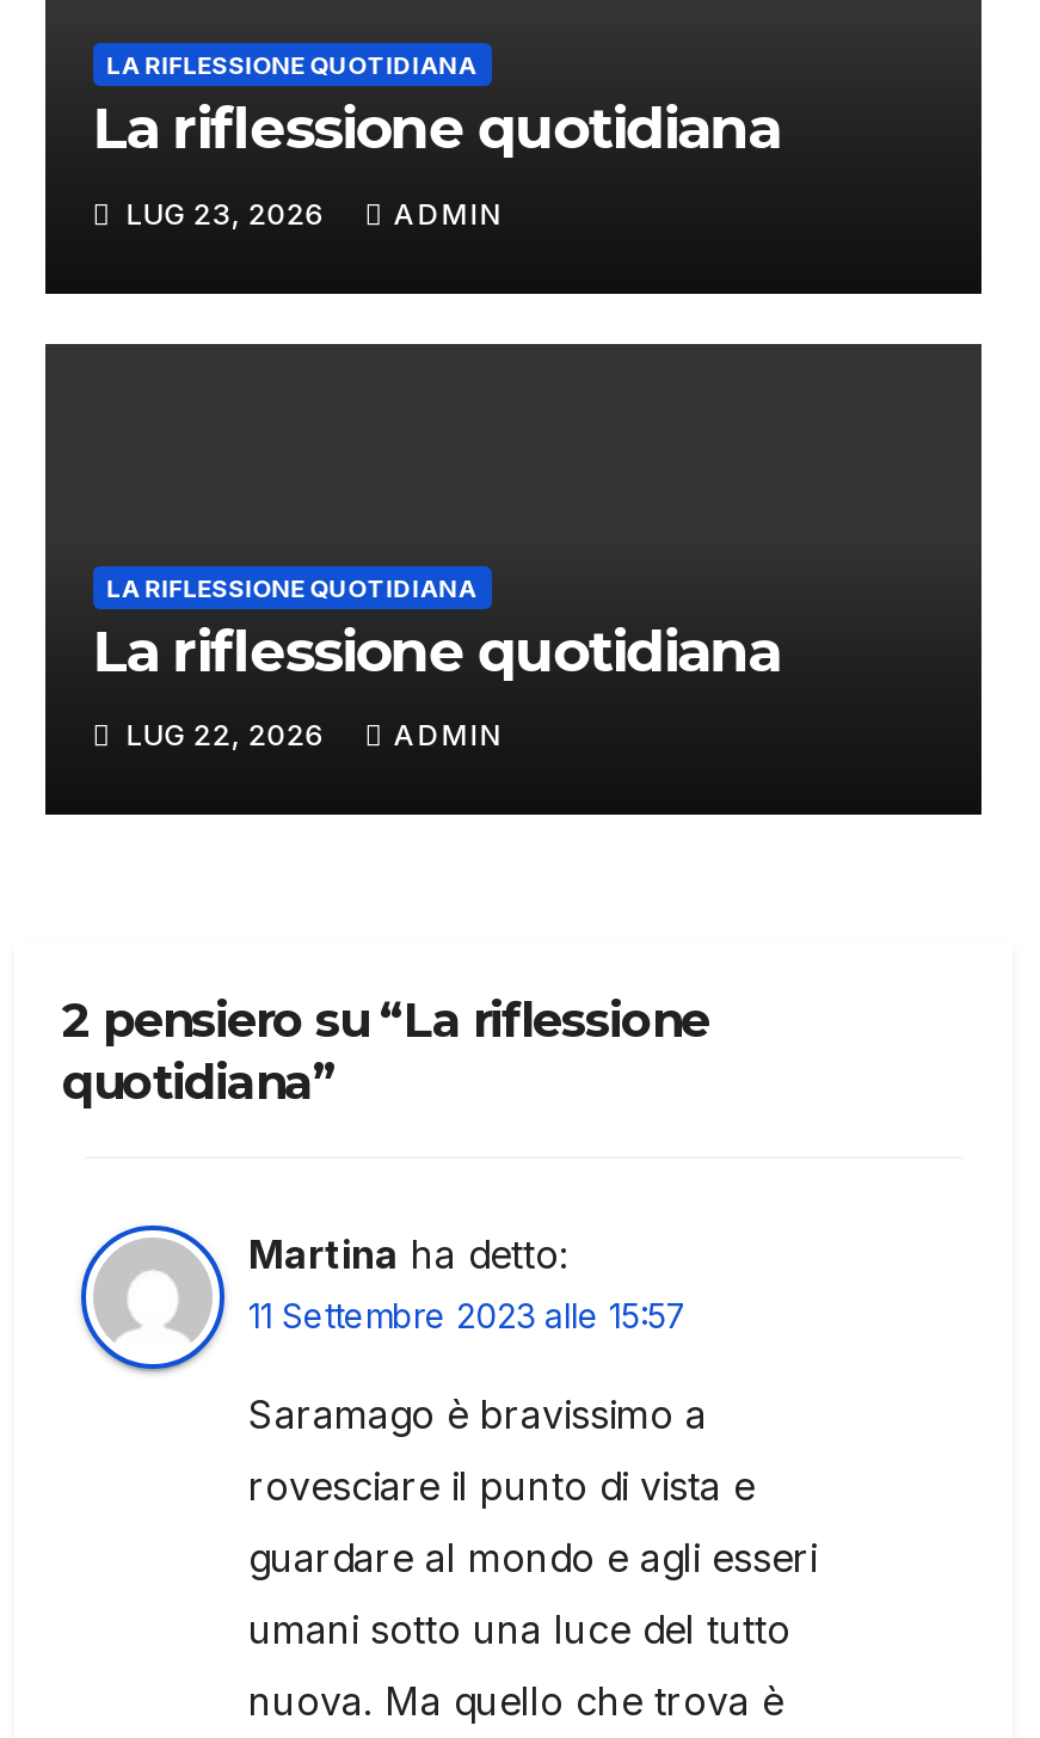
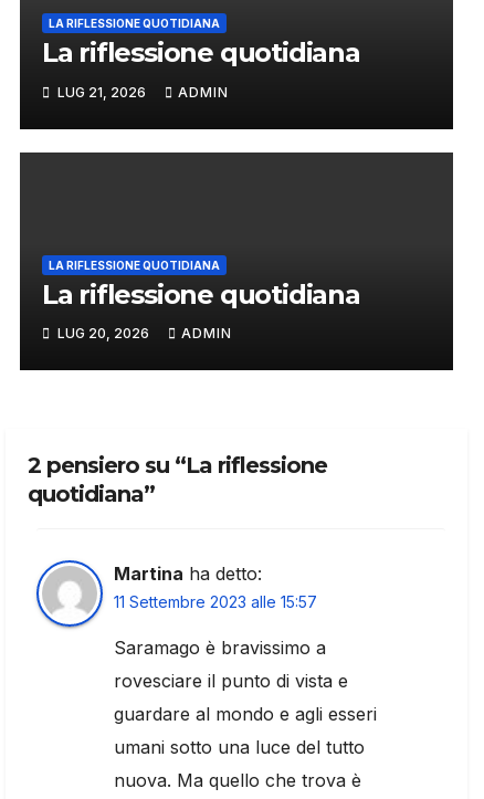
- LUG 23, 2026 ADMIN
+ LUG 21, 2026 ADMIN

- LUG 22, 2026 ADMIN
+ LUG 20, 2026 ADMIN
